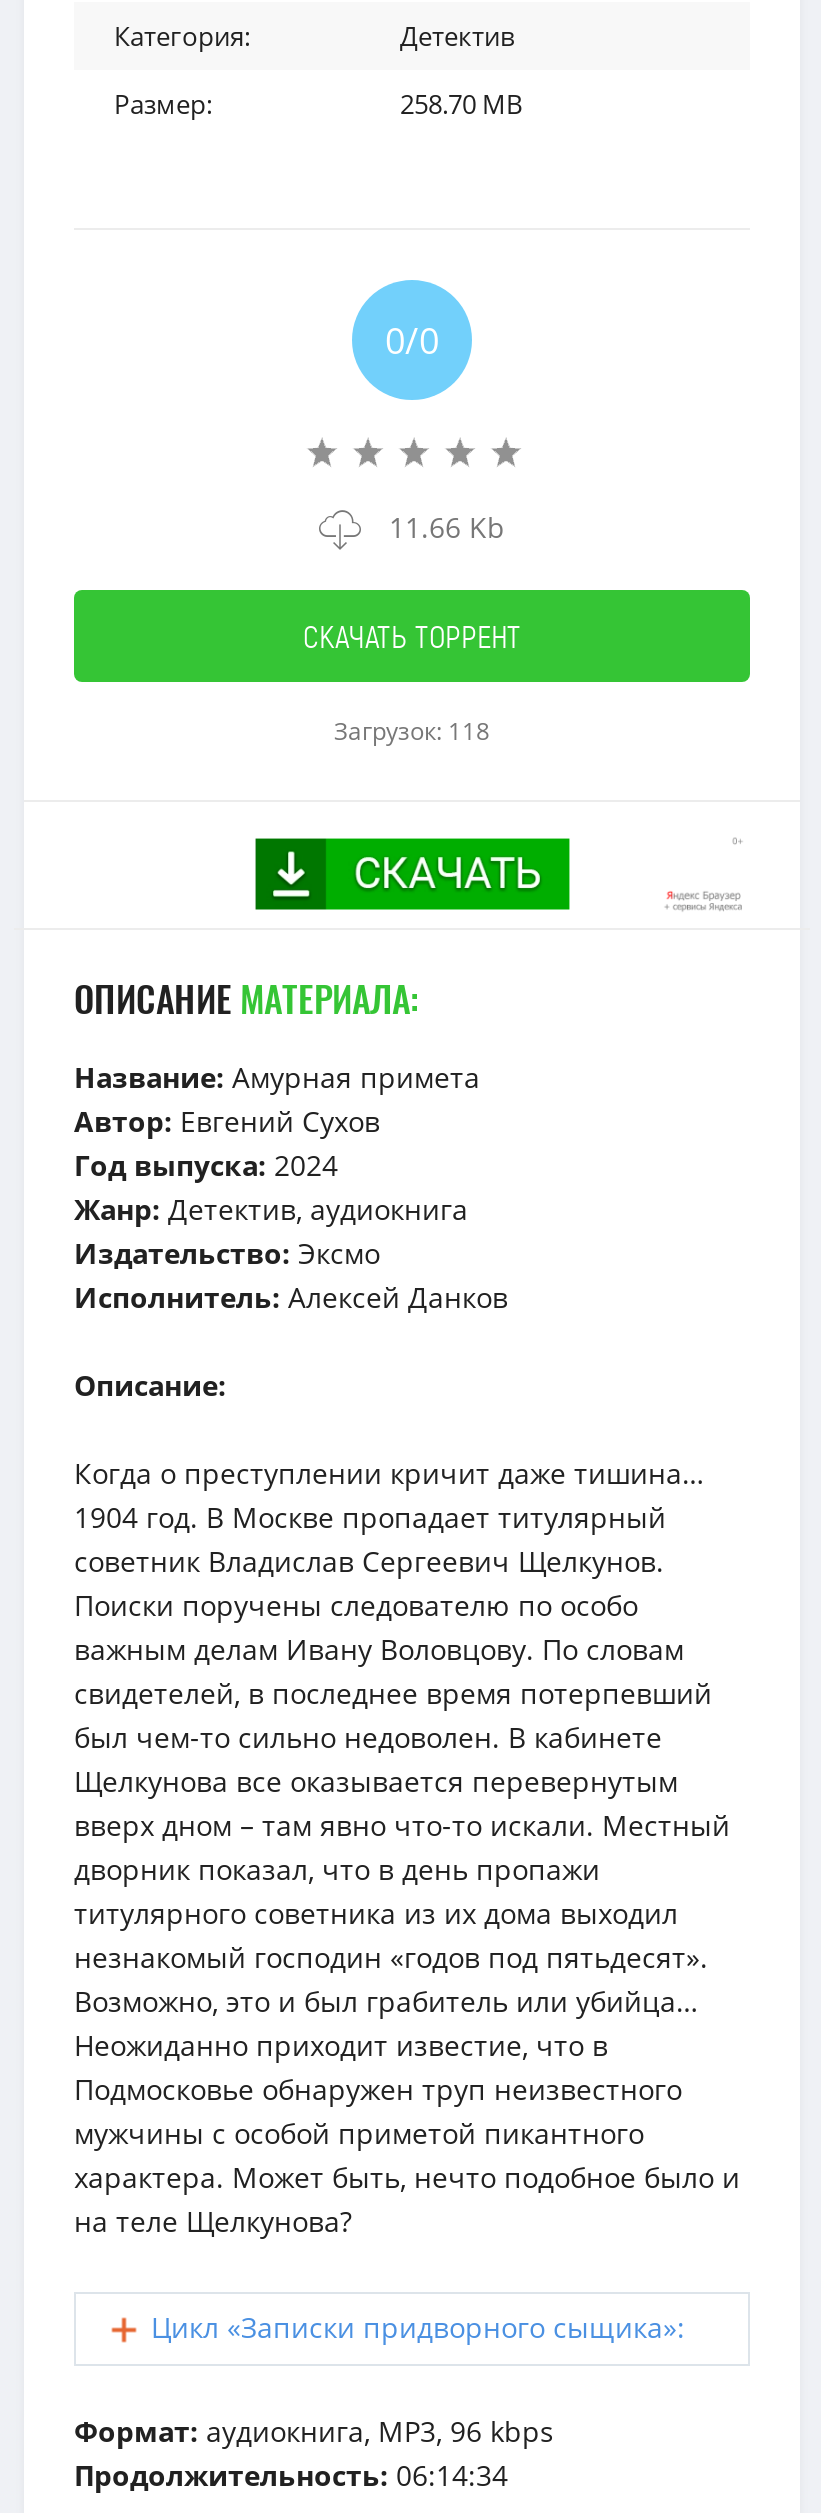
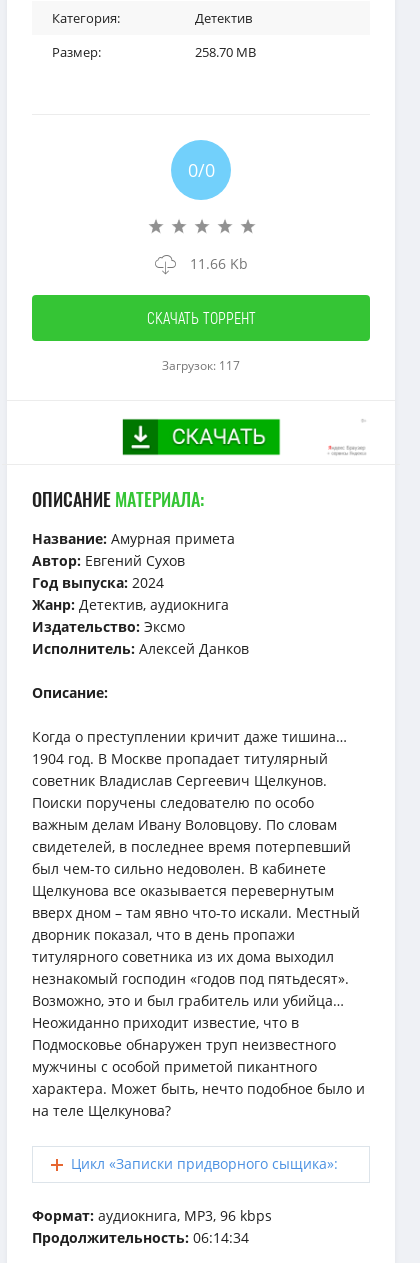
- Загрузок: 118
+ Загрузок: 117
